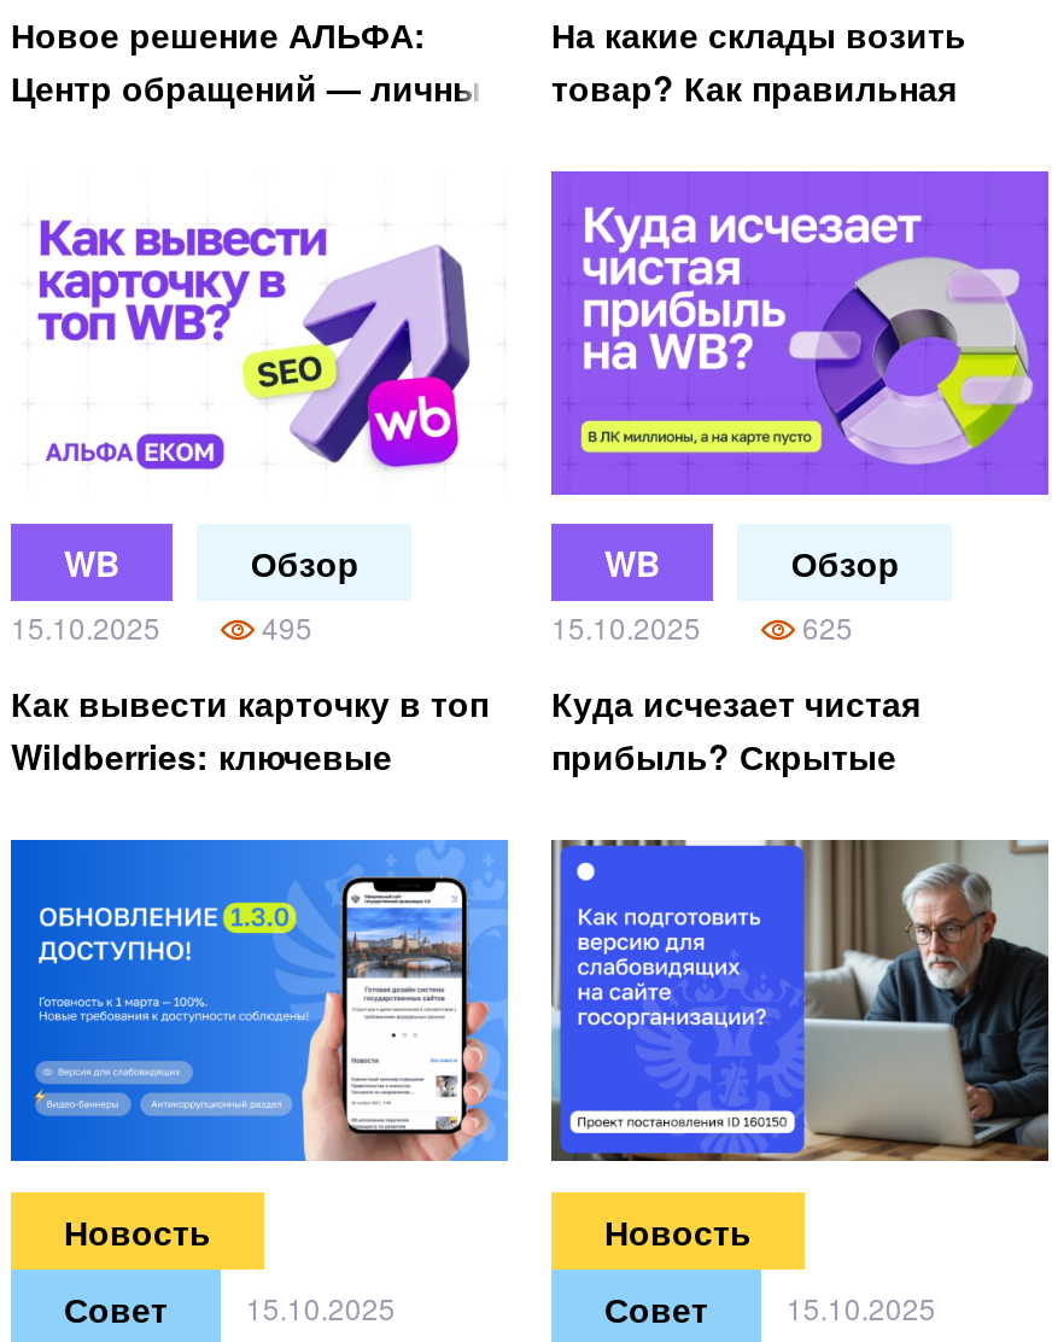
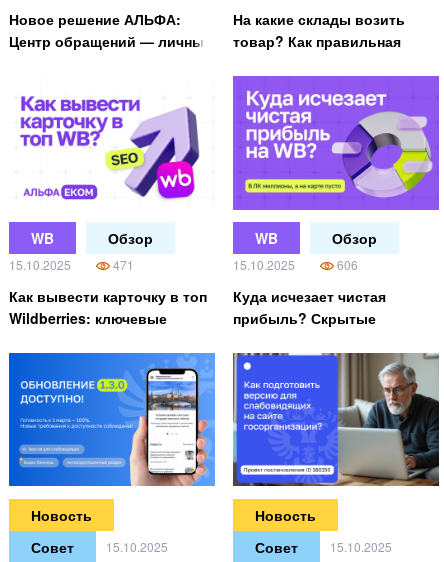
- 495
+ 471

- 625
+ 606
